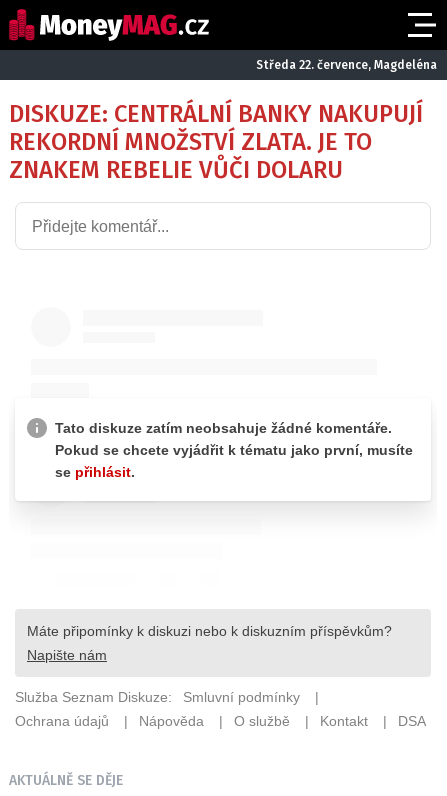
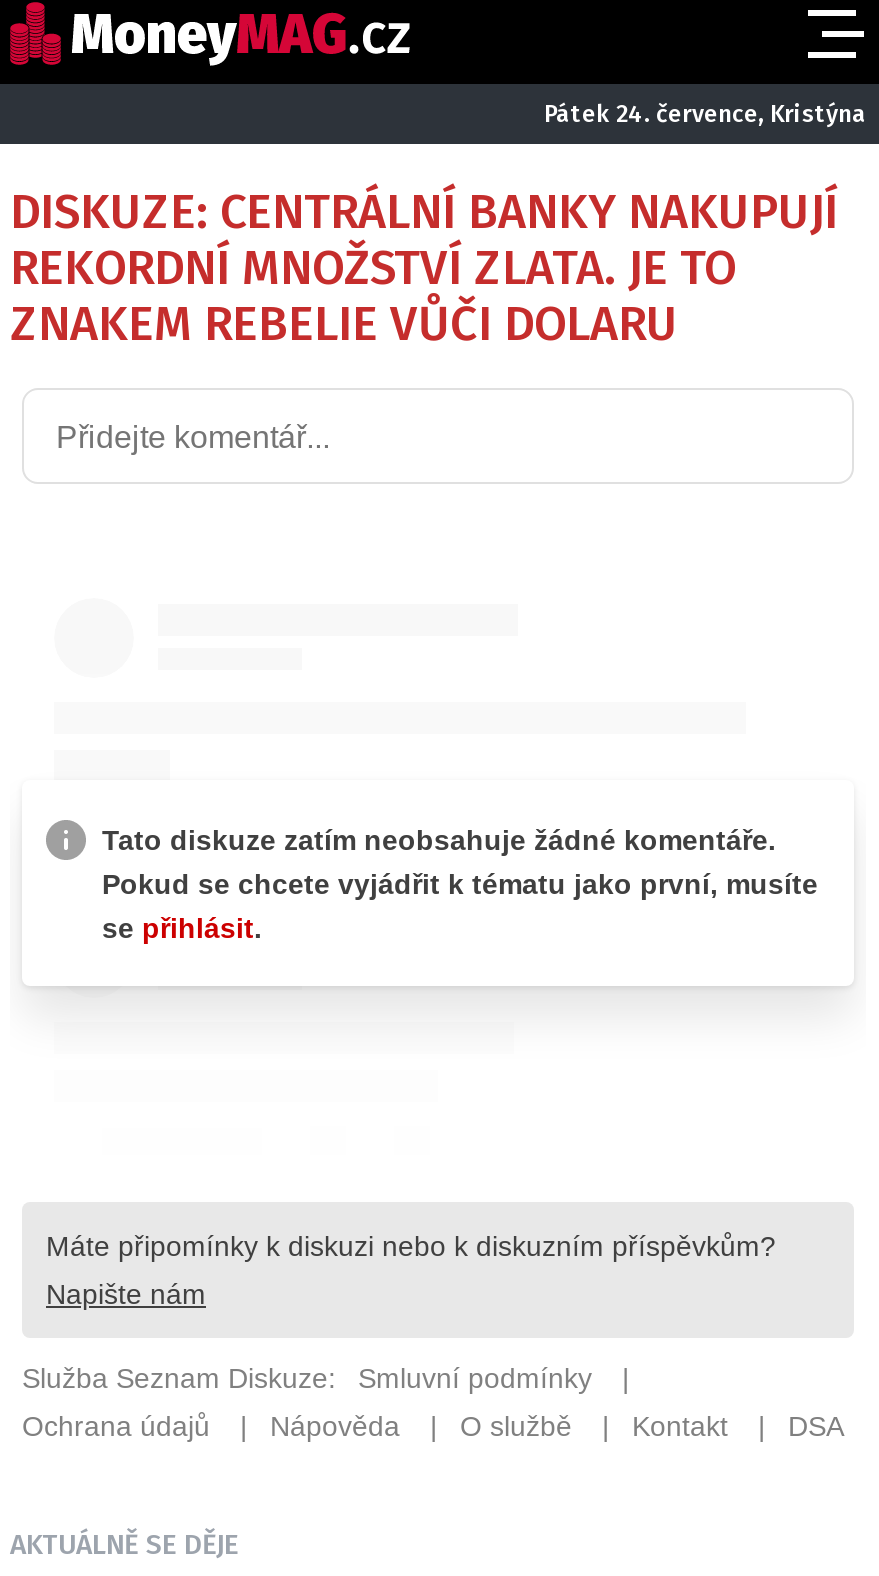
- Středa 22. července, Magdeléna
+ Pátek 24. července, Kristýna
